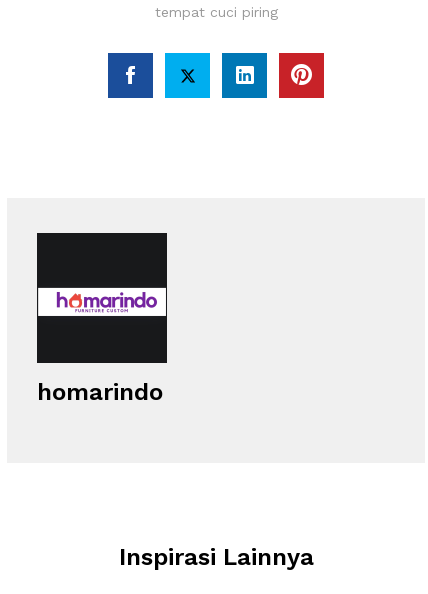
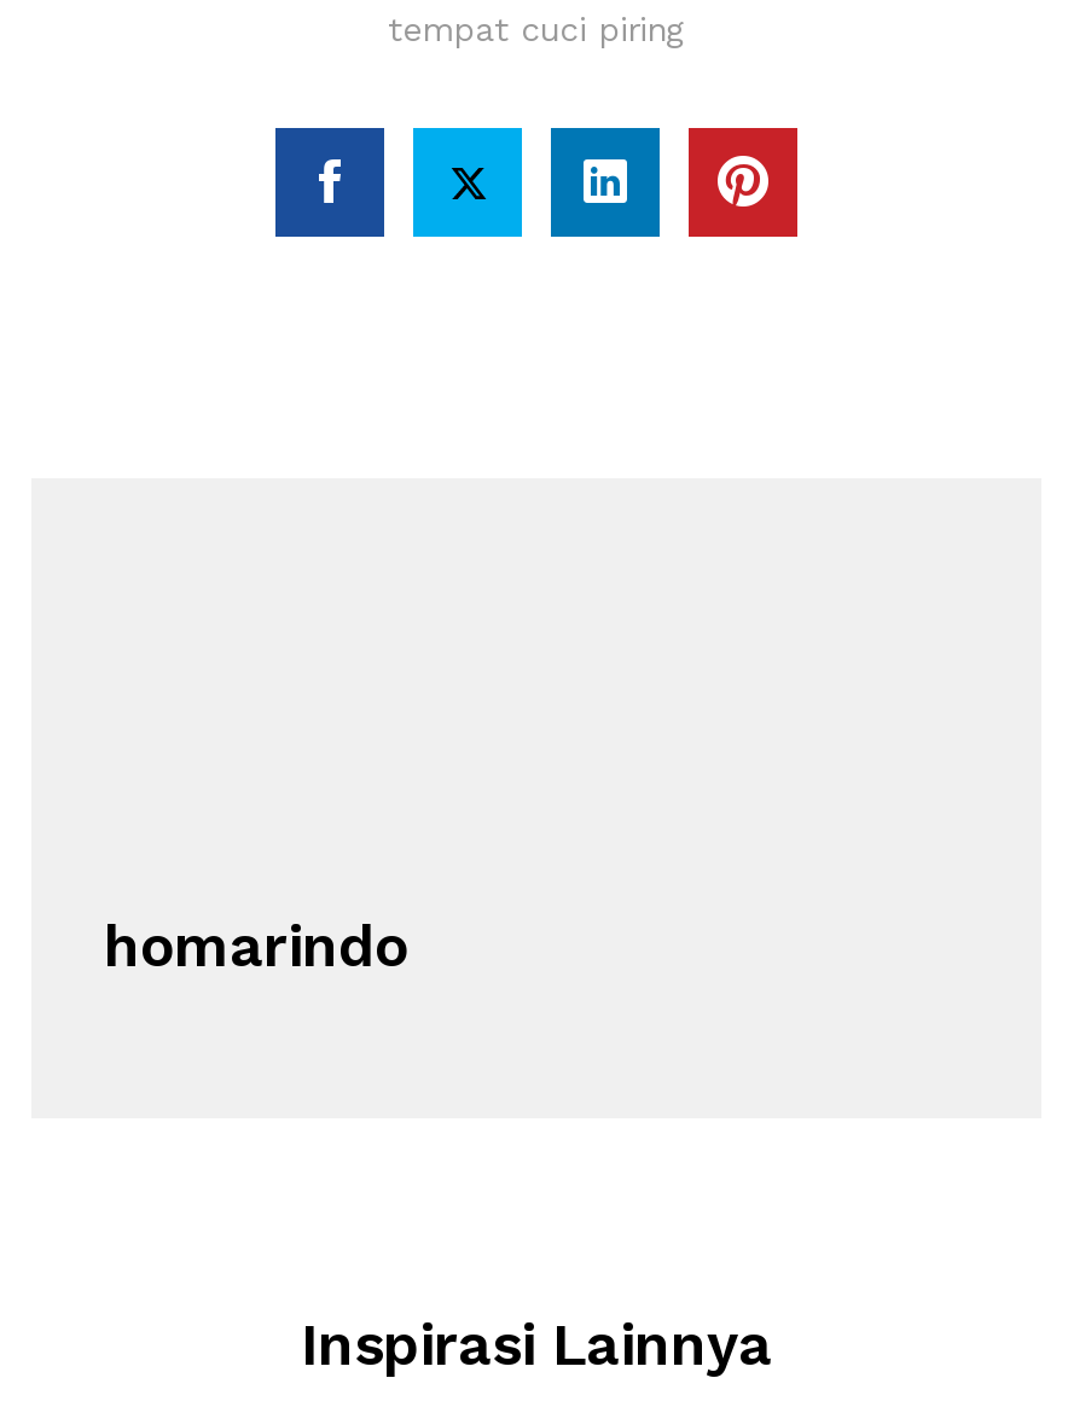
- [image]
